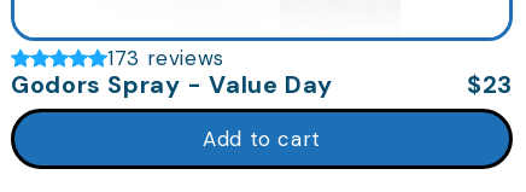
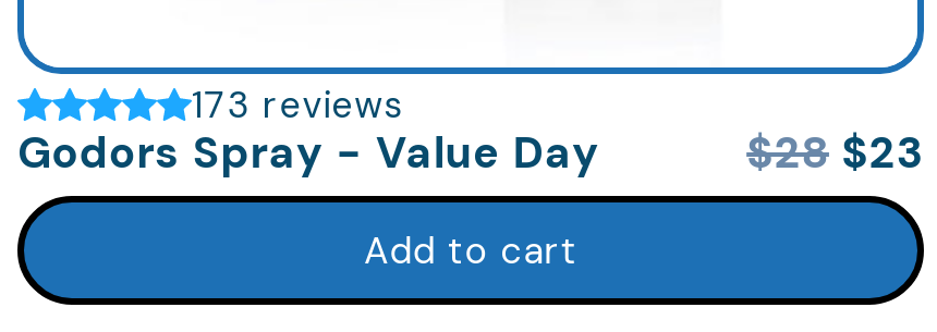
- $23
+ $28 $23
